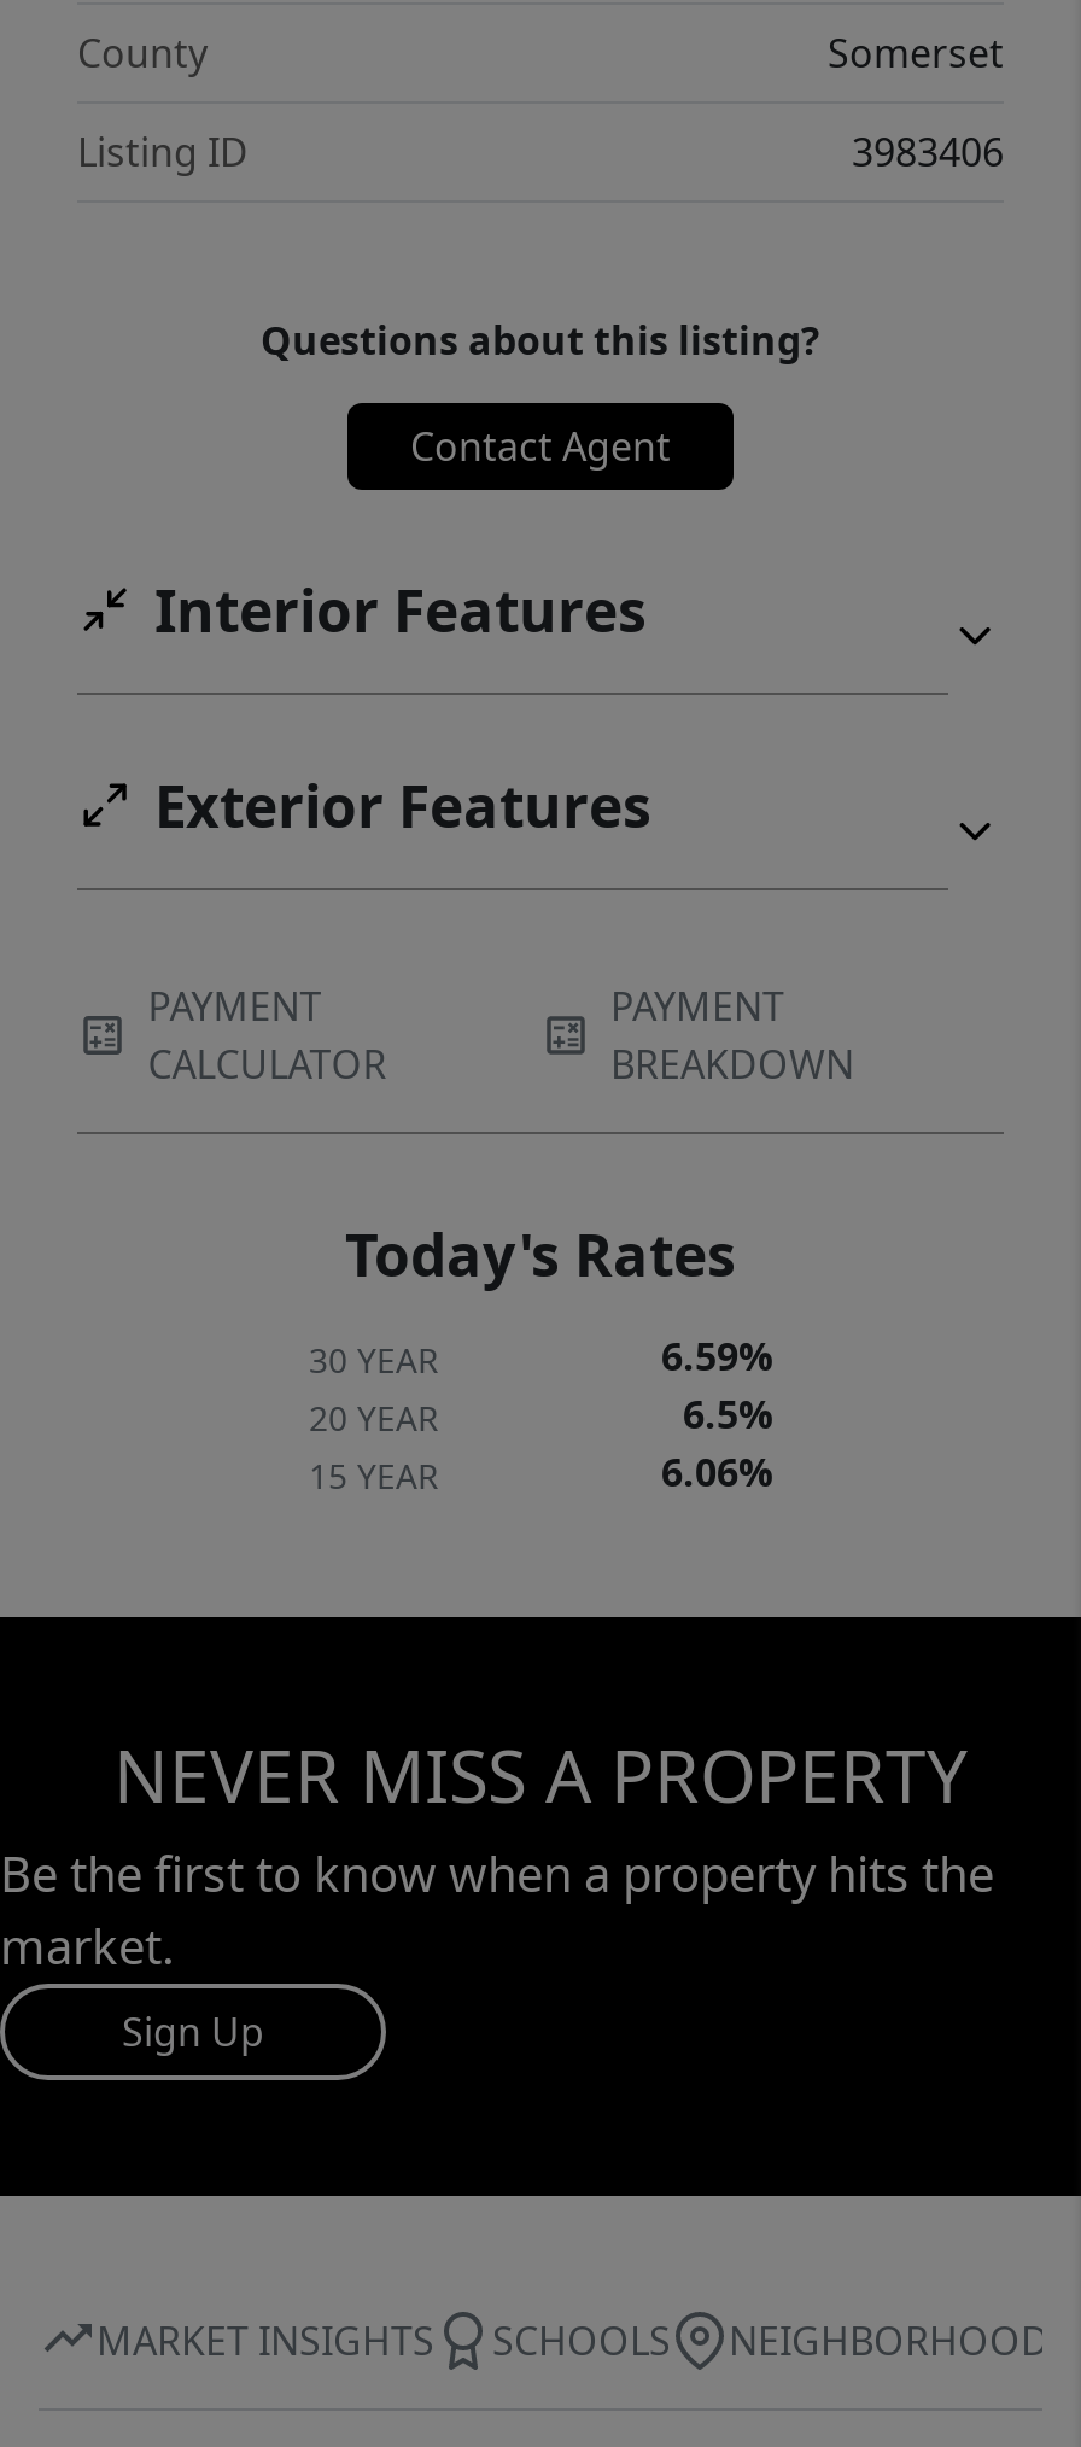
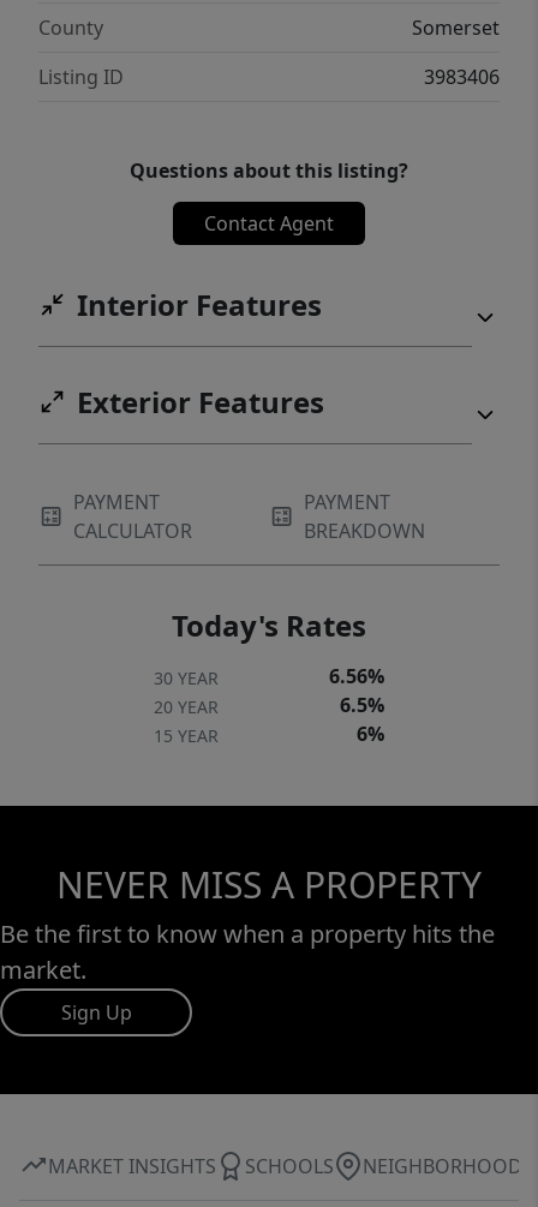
- 6.59%
+ 6.56%

- 6.06%
+ 6%
